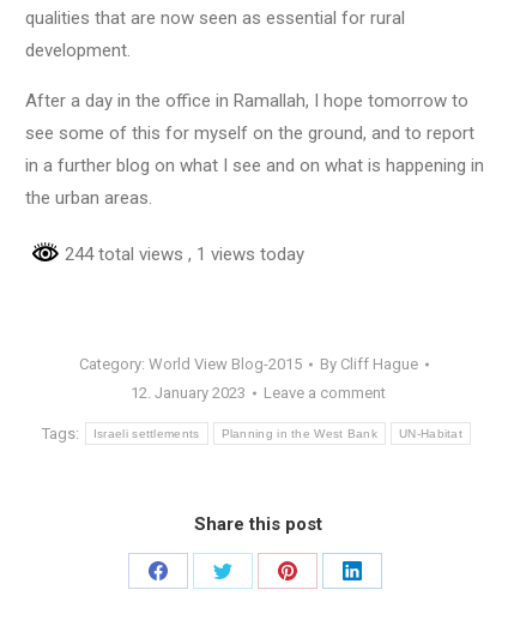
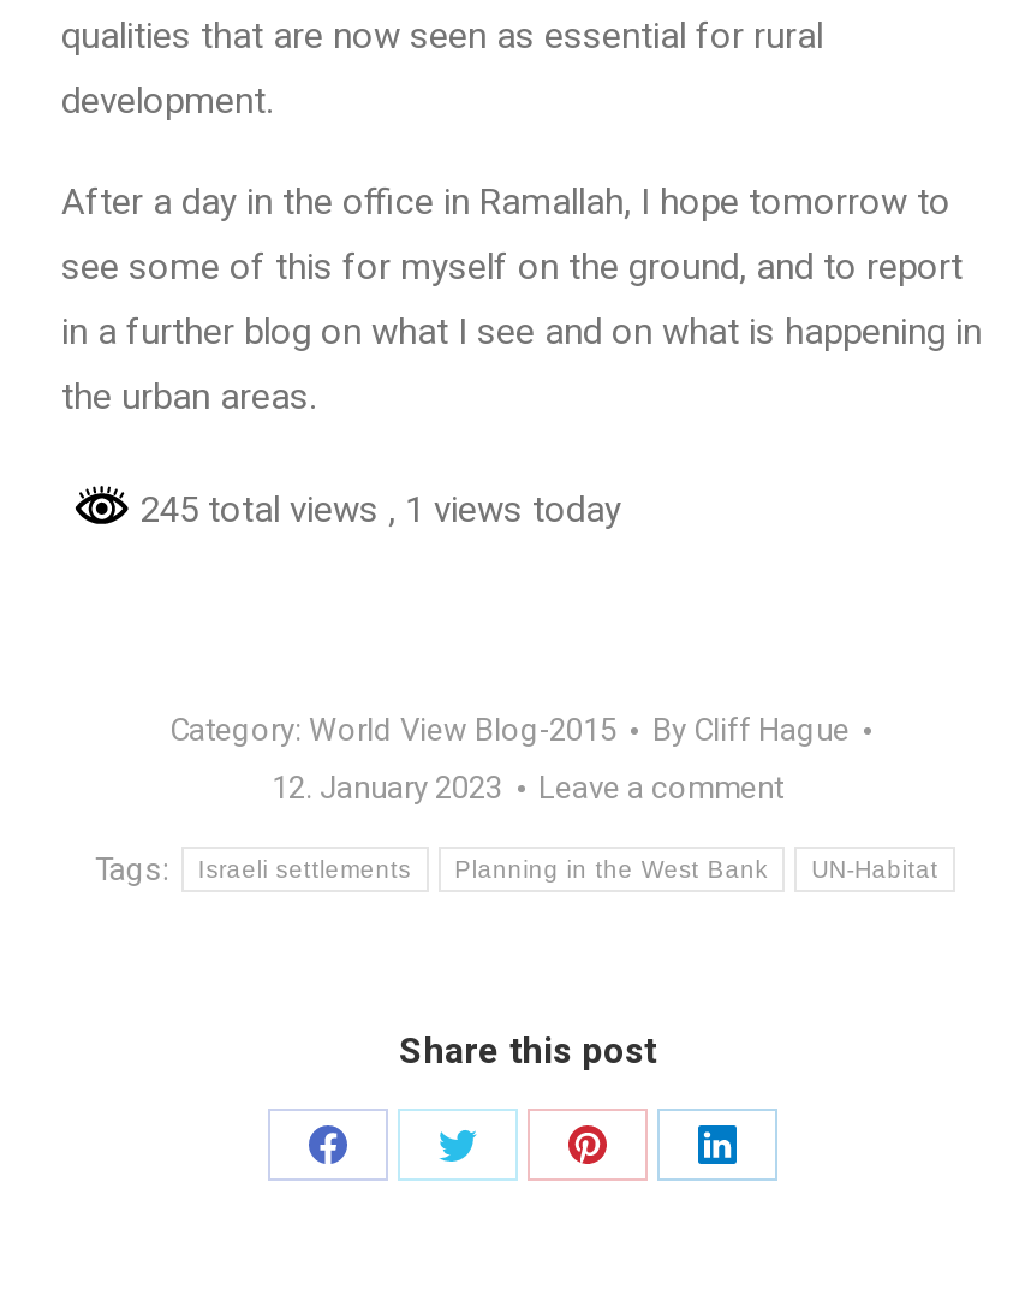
- 244 total views, 1 views today
+ 245 total views, 1 views today
